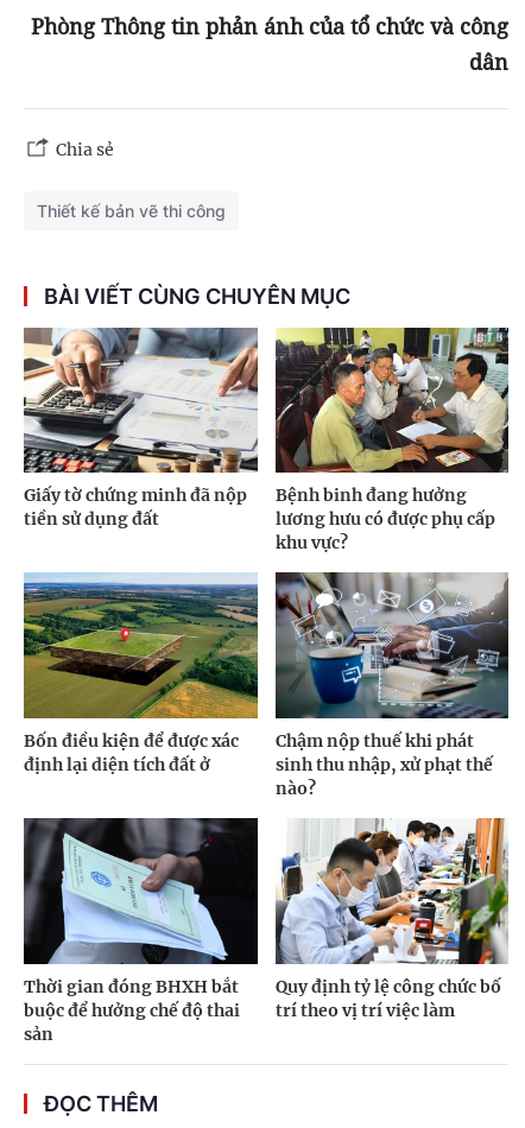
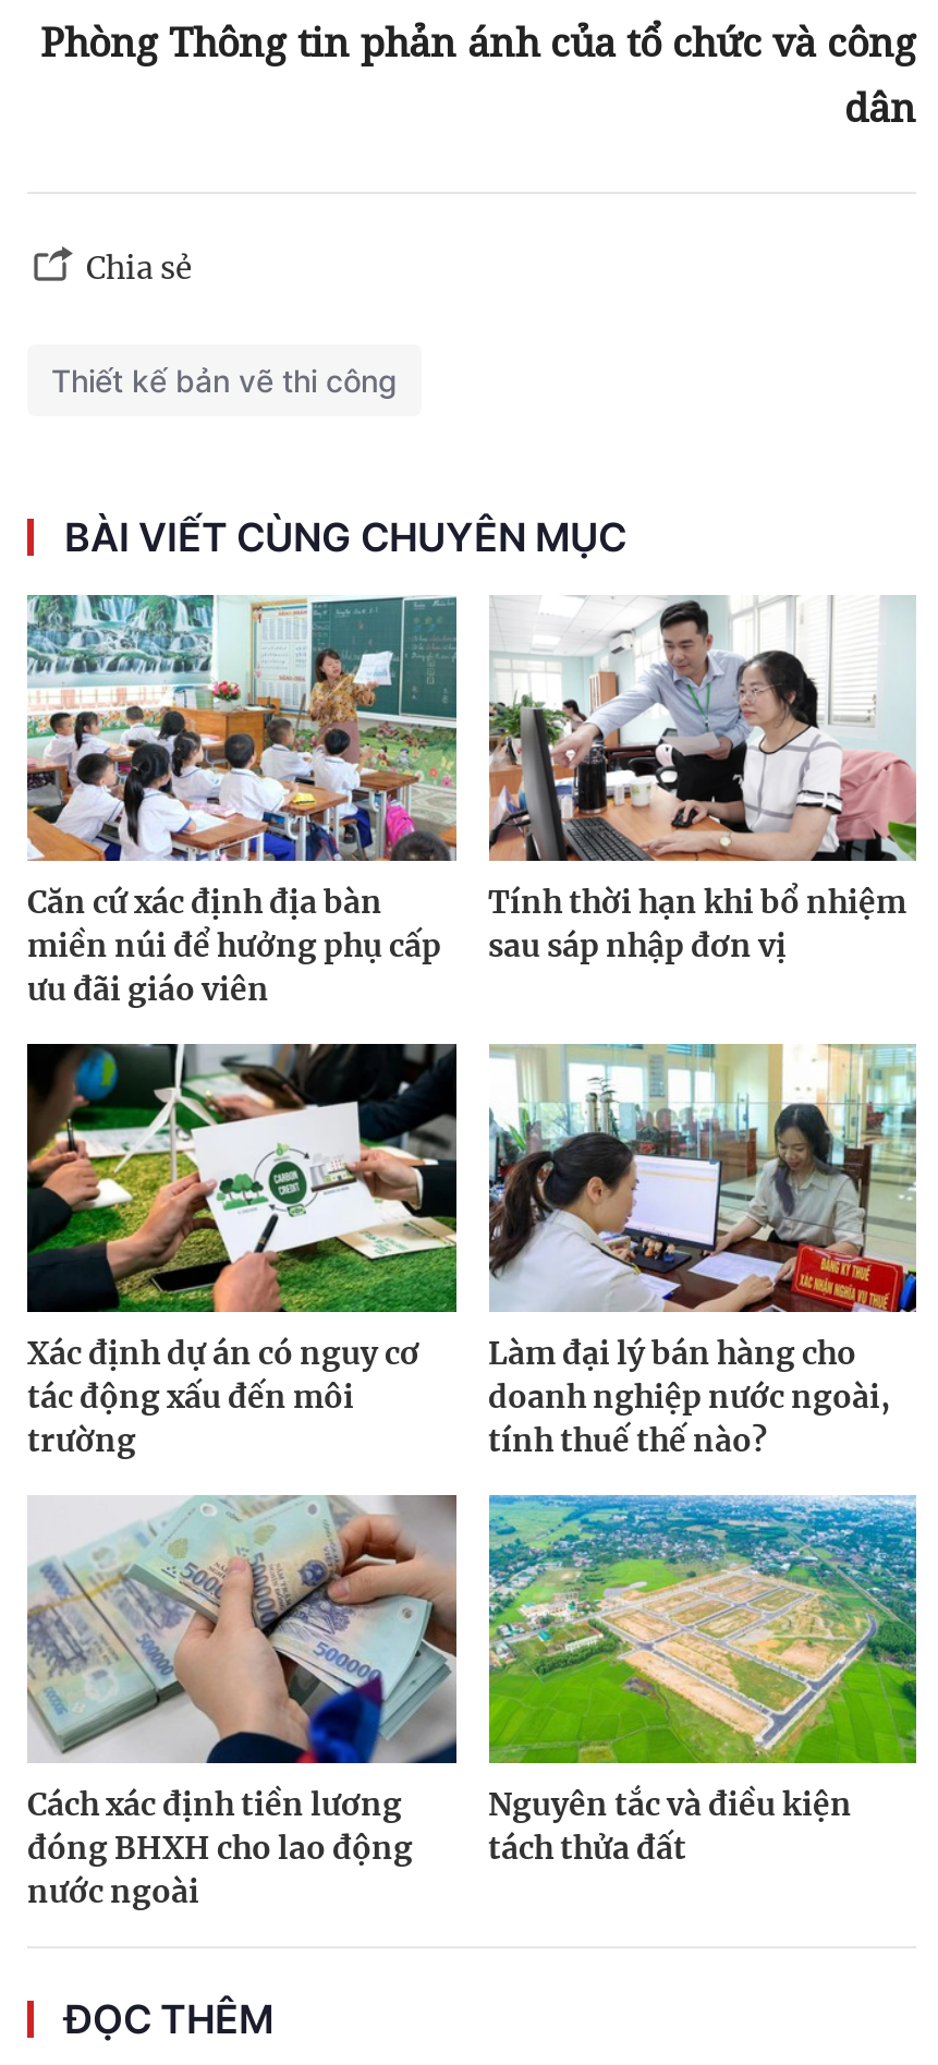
- [image]
- Giấy tờ chứng minh đã nộp
- tiền sử dụng đất
+ [image]
+ Căn cứ xác định địa bàn
+ miền núi để hưởng phụ cấp
+ ưu đãi giáo viên

- [image]
- Bệnh binh đang hưởng
- lương hưu có được phụ cấp
- khu vực?
+ [image]
+ Tính thời hạn khi bổ nhiệm
+ sau sáp nhập đơn vị

- [image]
- Bốn điều kiện để được xác
- định lại diện tích đất ở
+ [image]
+ Xác định dự án có nguy cơ
+ tác động xấu đến môi
+ trường

- [image]
- Chậm nộp thuế khi phát
- sinh thu nhập, xử phạt thế
- nào?
+ [image]
+ Làm đại lý bán hàng cho
+ doanh nghiệp nước ngoài,
+ tính thuế thế nào?

- [image]
- Thời gian đóng BHXH bắt
- buộc để hưởng chế độ thai
- sản
+ [image]
+ Cách xác định tiền lương
+ đóng BHXH cho lao động
+ nước ngoài

- [image]
- Quy định tỷ lệ công chức bố
- trí theo vị trí việc làm
+ [image]
+ Nguyên tắc và điều kiện
+ tách thửa đất
